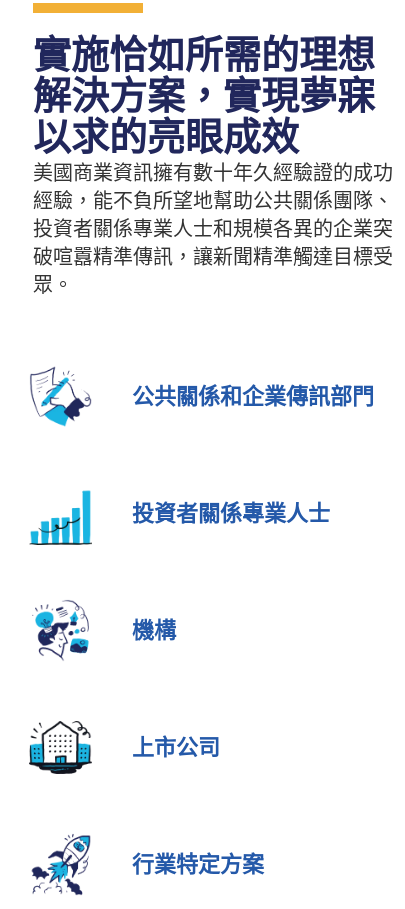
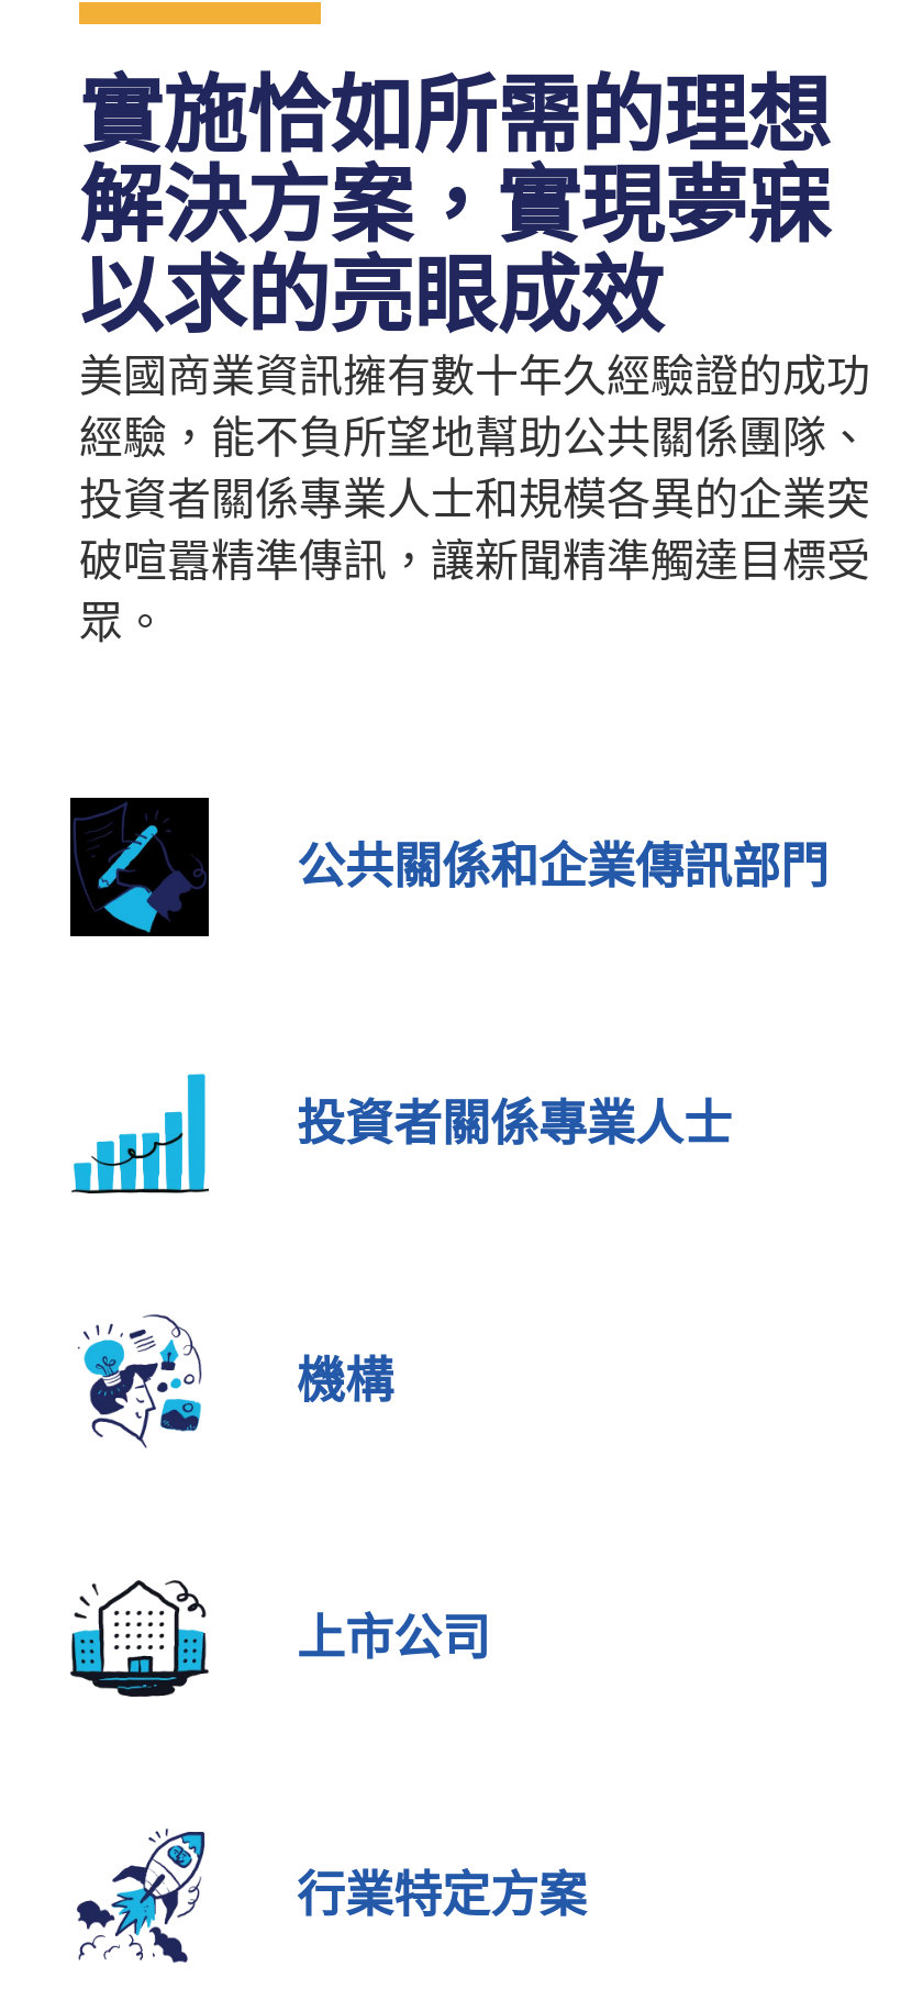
- [image]
+ [image]
